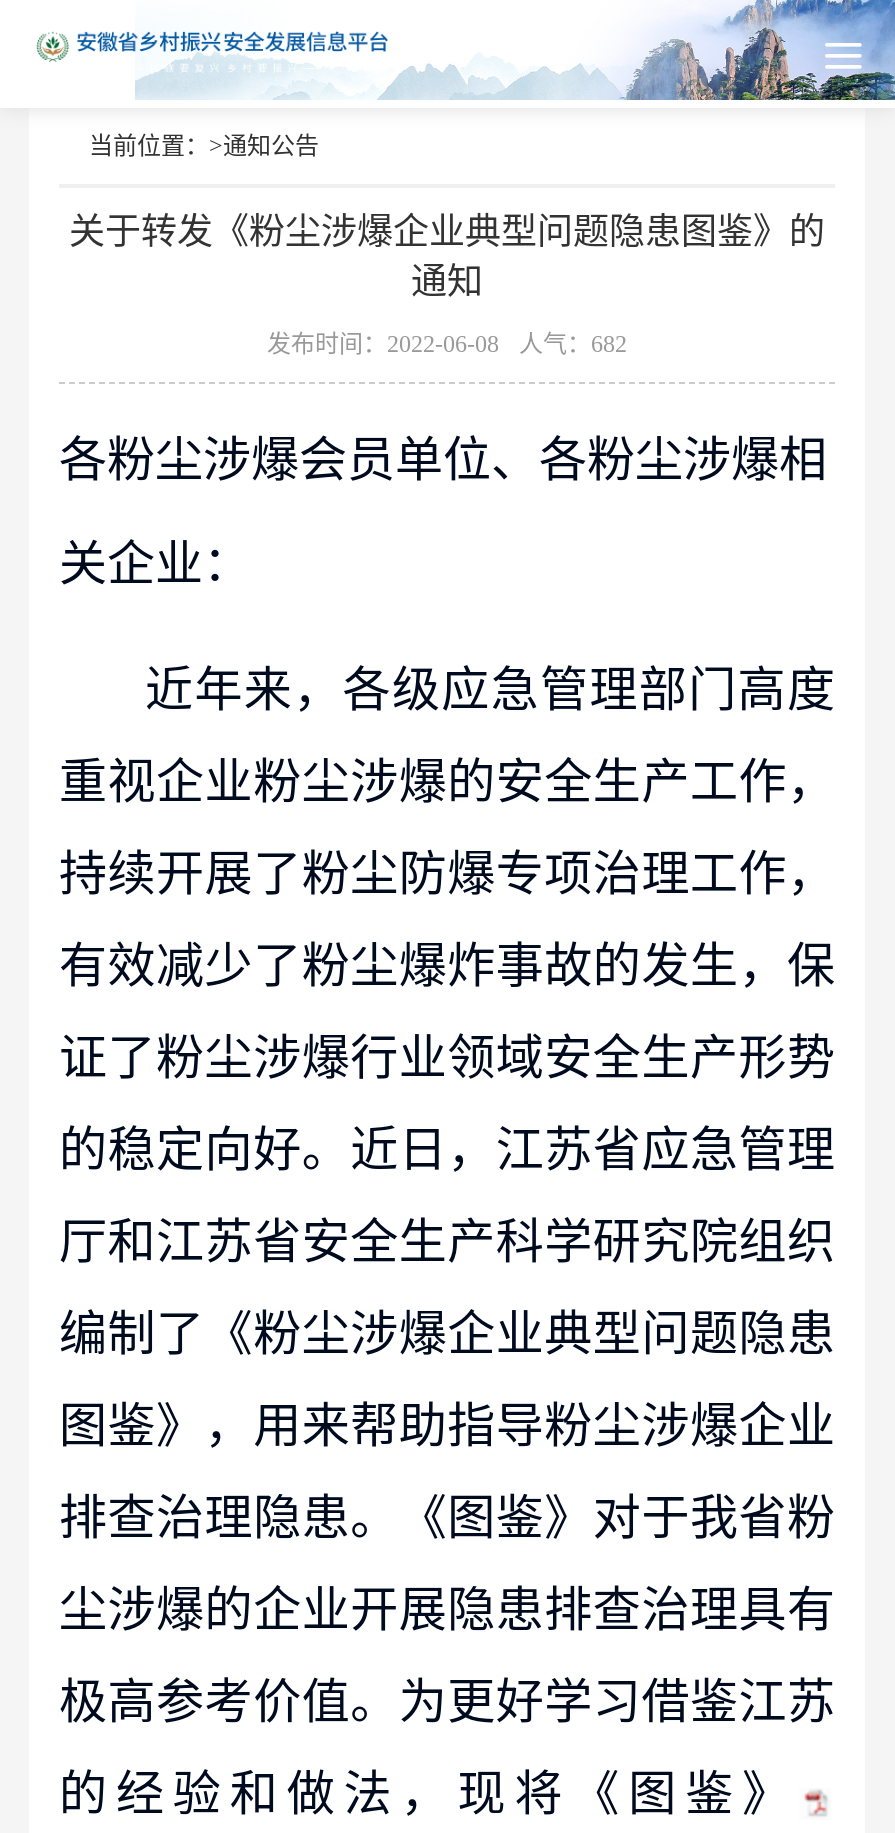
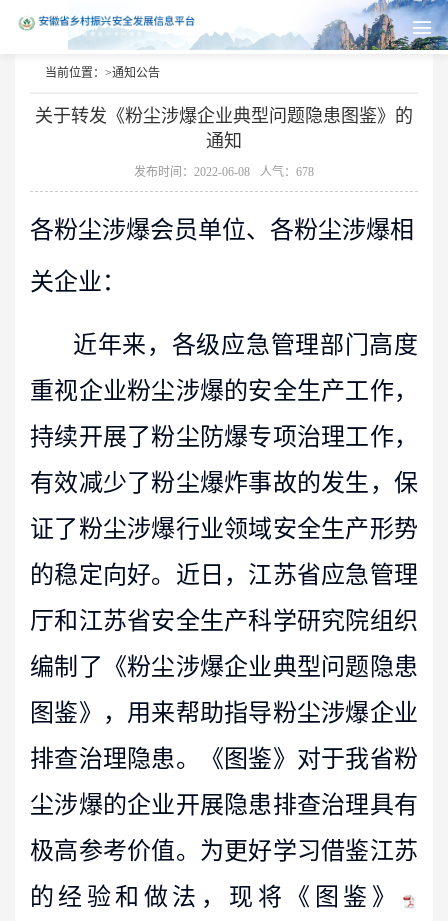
- 发布时间：2022-06-08 人气：682
+ 发布时间：2022-06-08 人气：678
